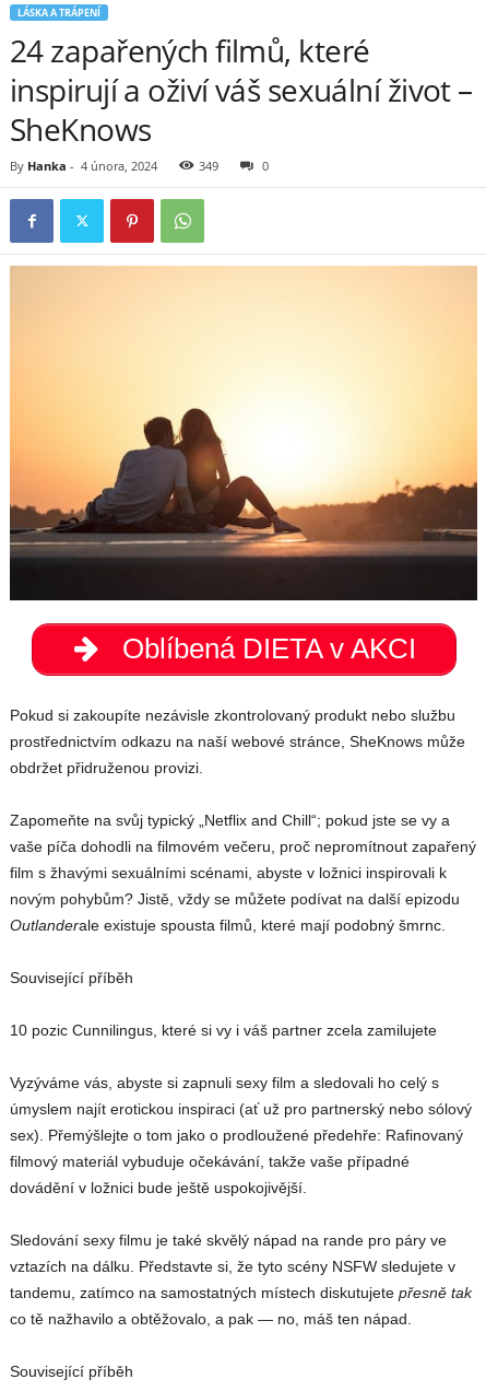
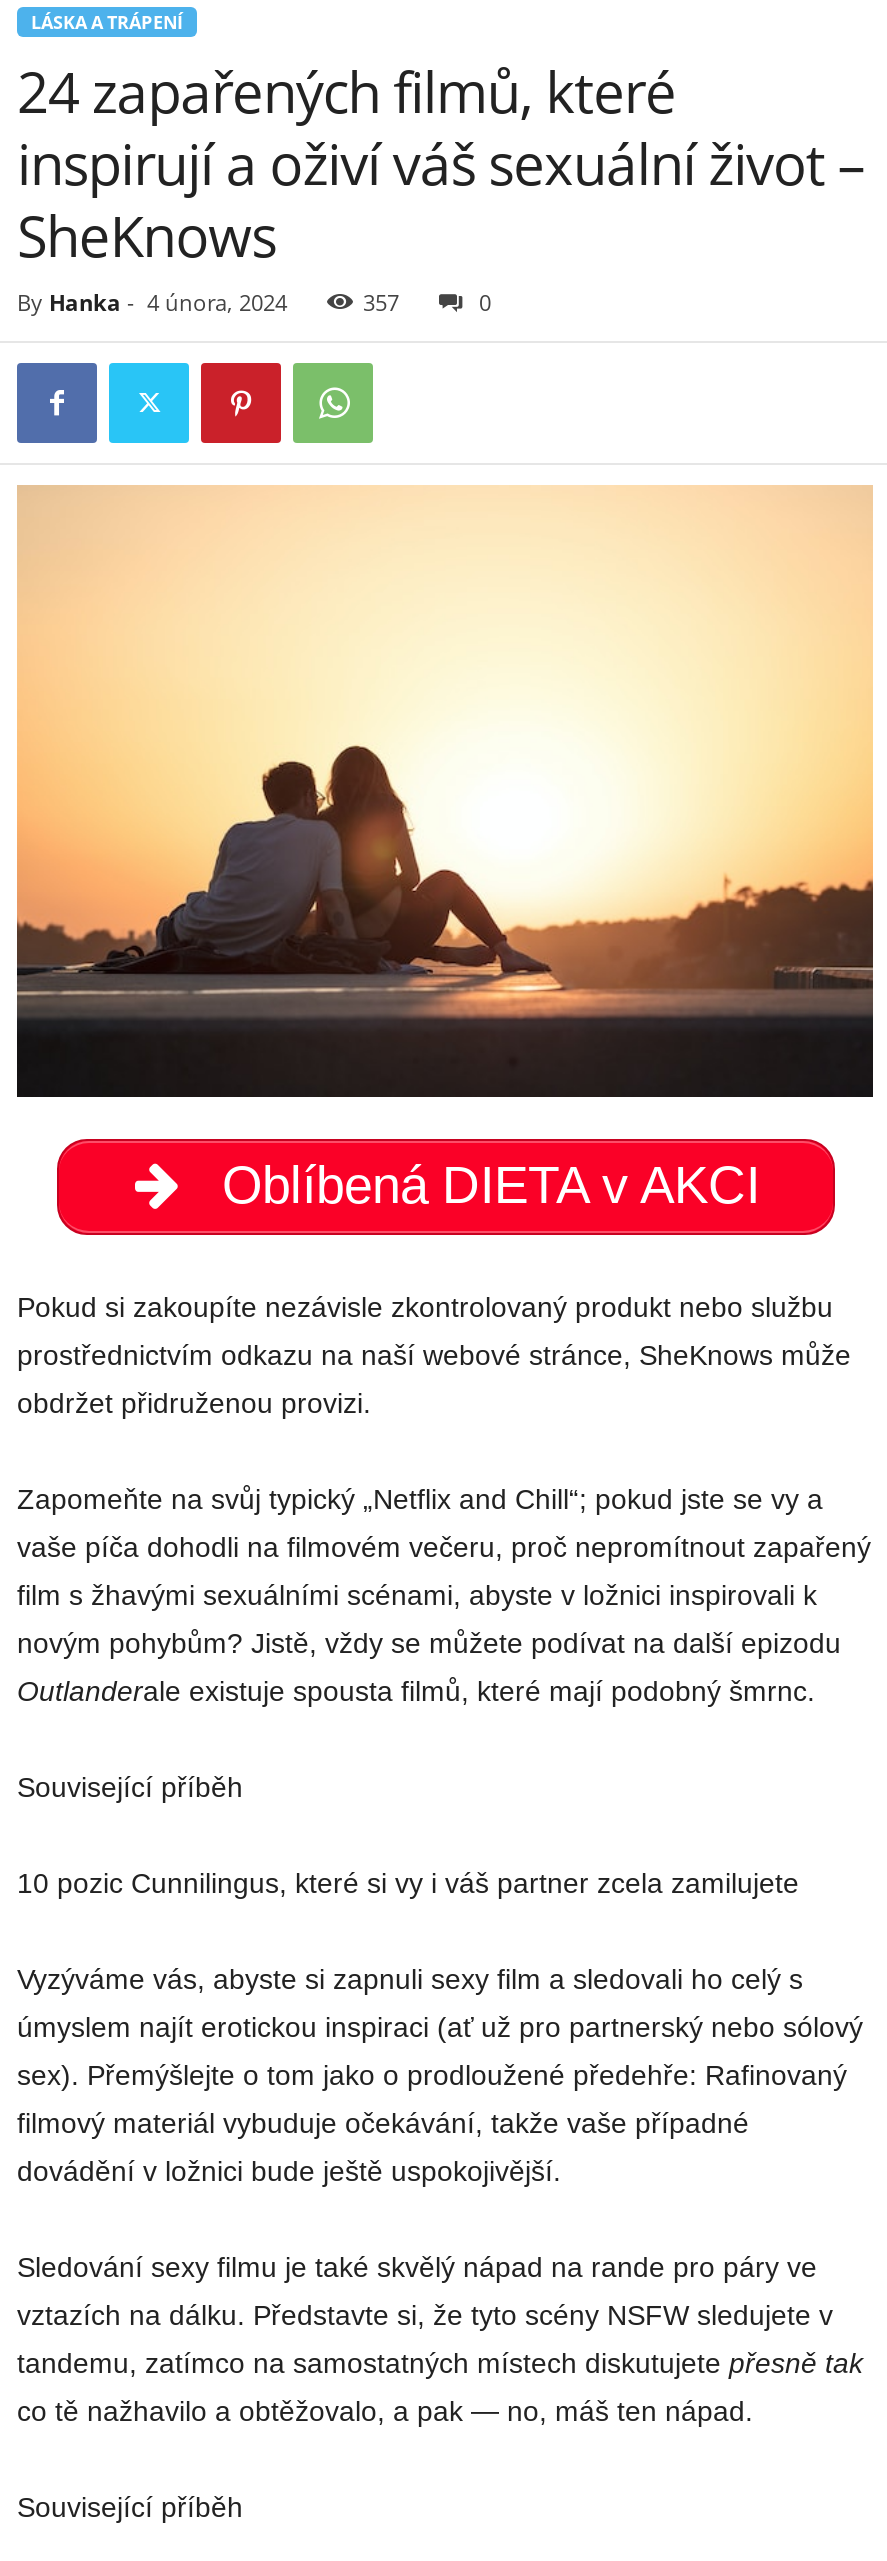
- 349
+ 357
